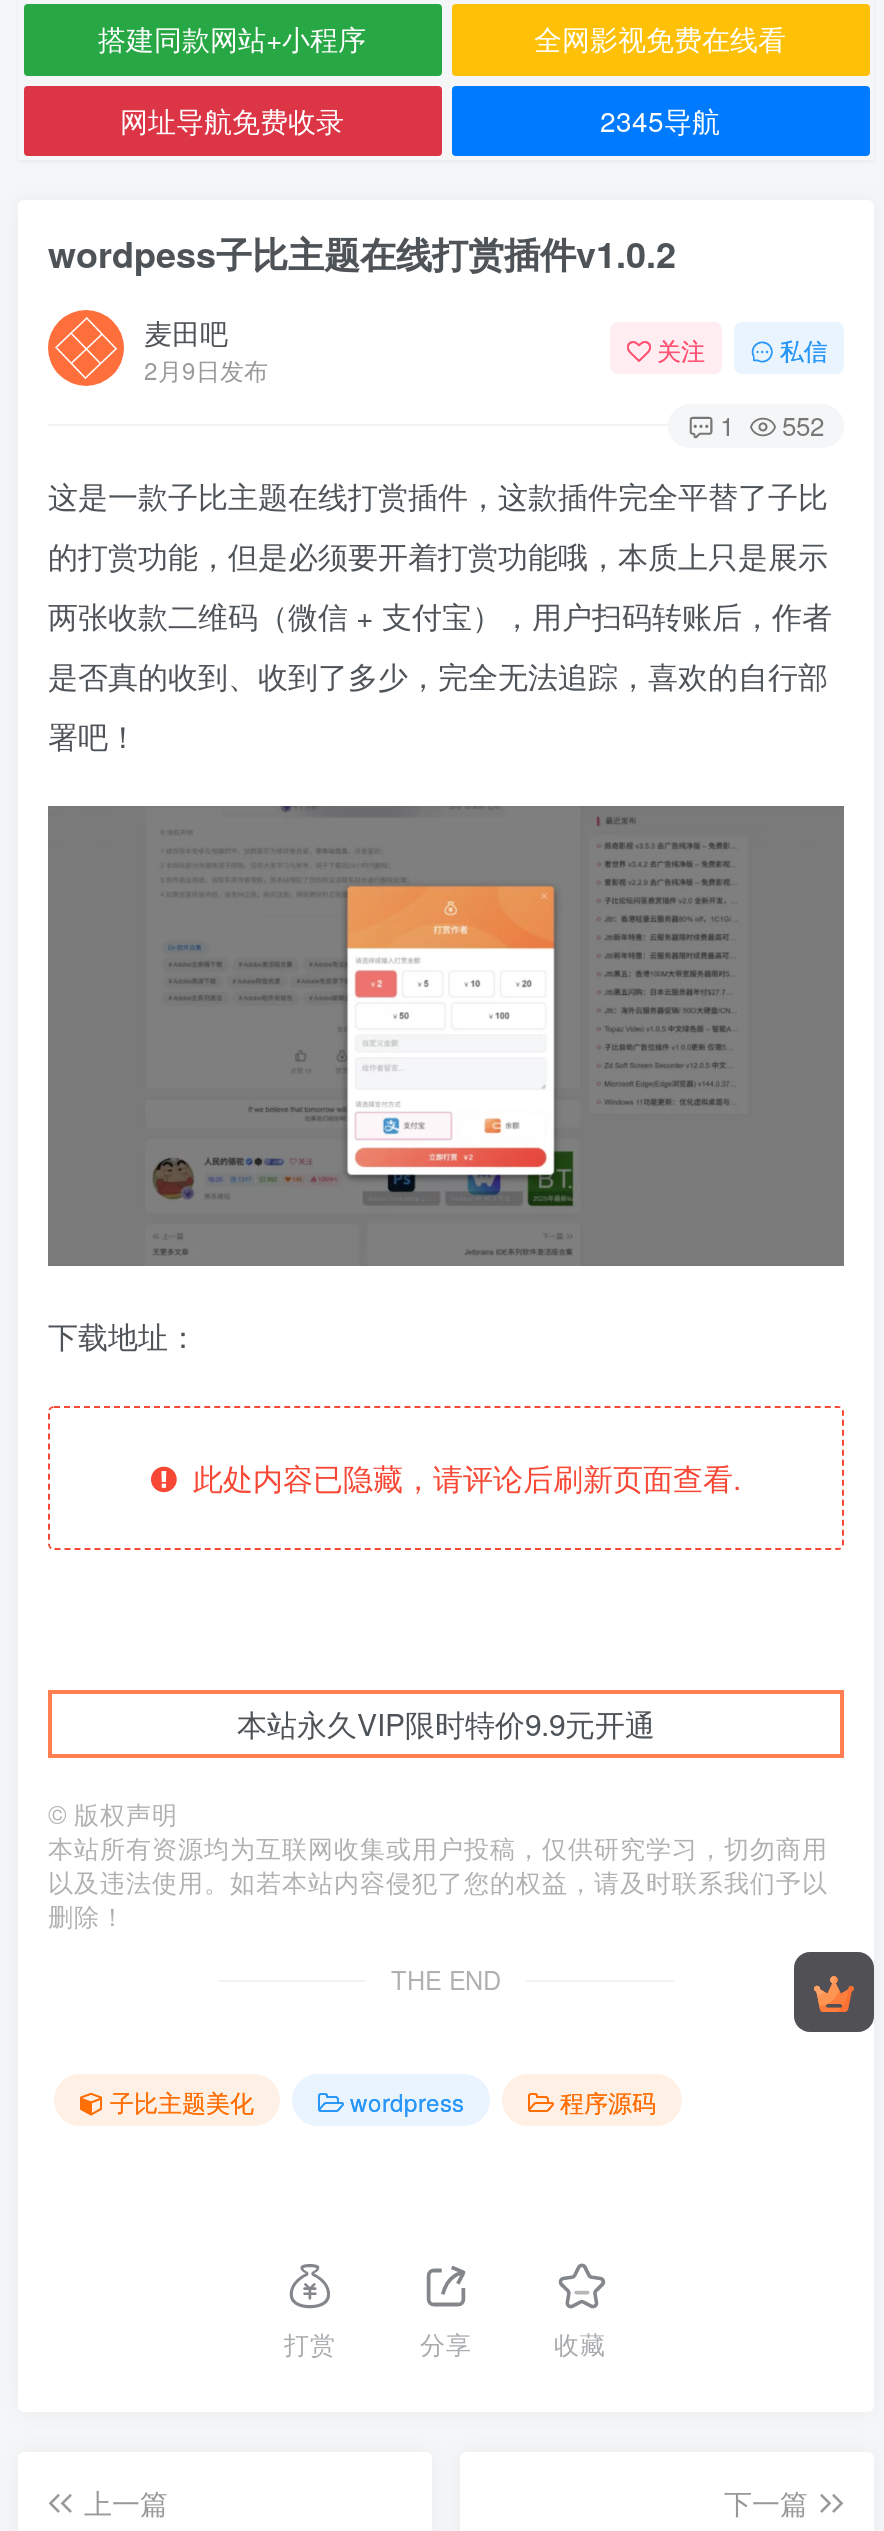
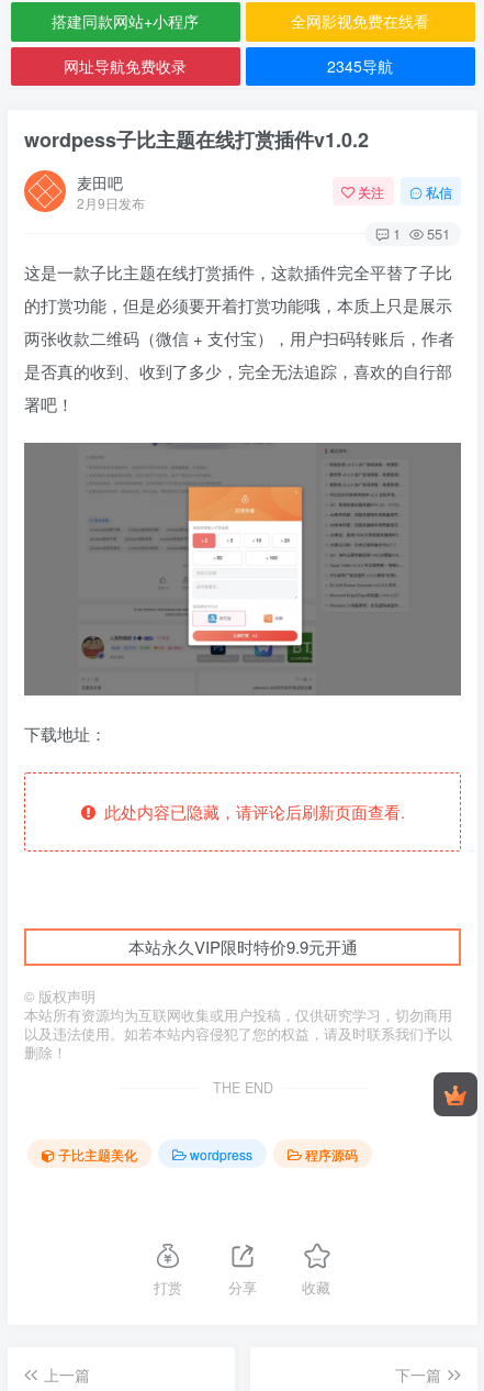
- 1 552
+ 1 551
